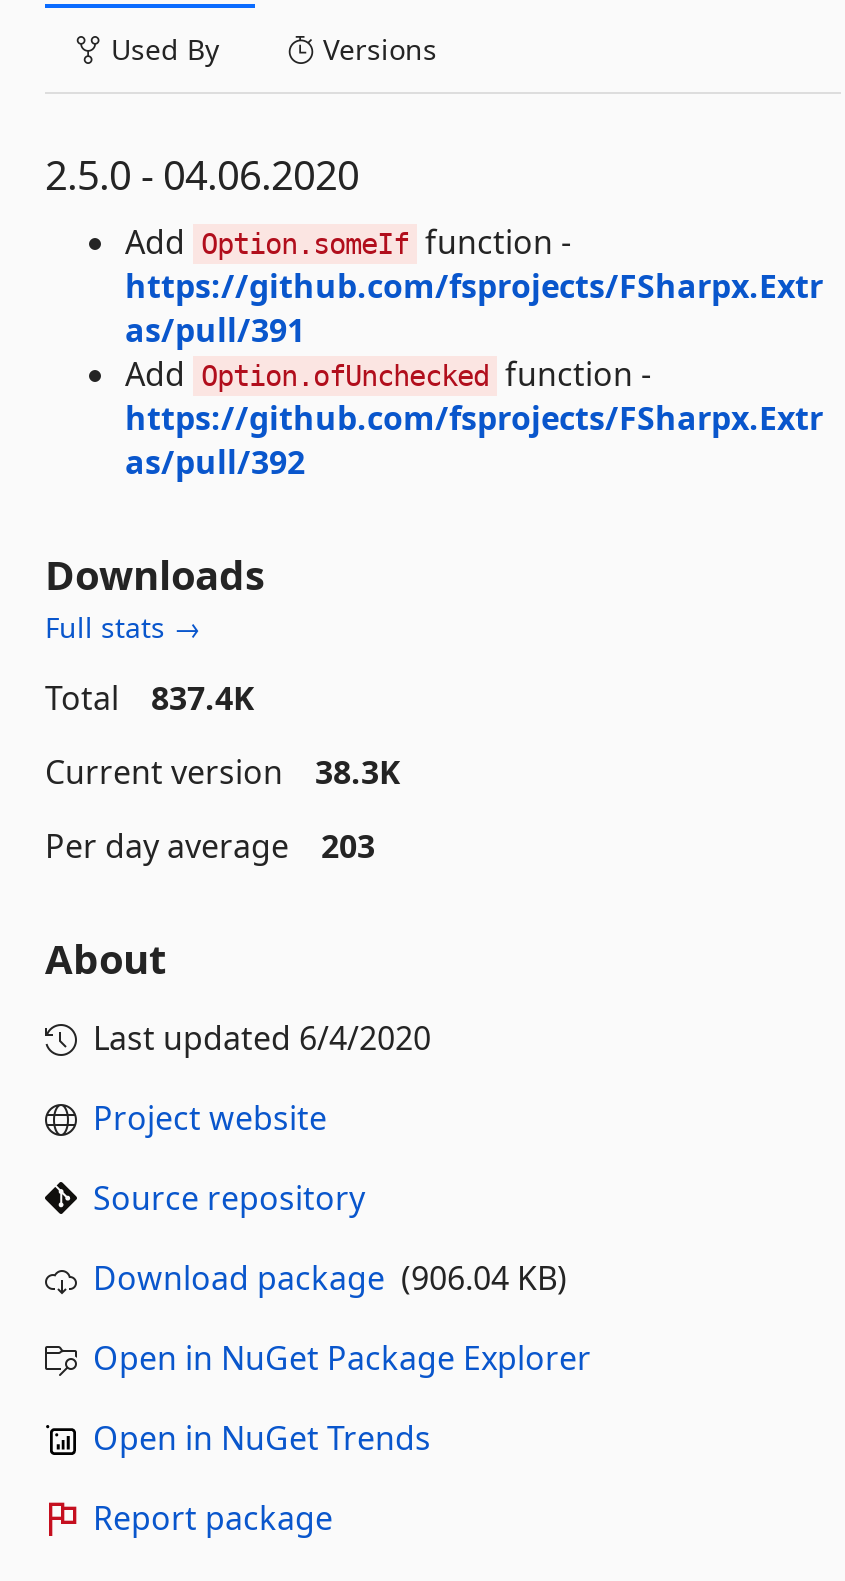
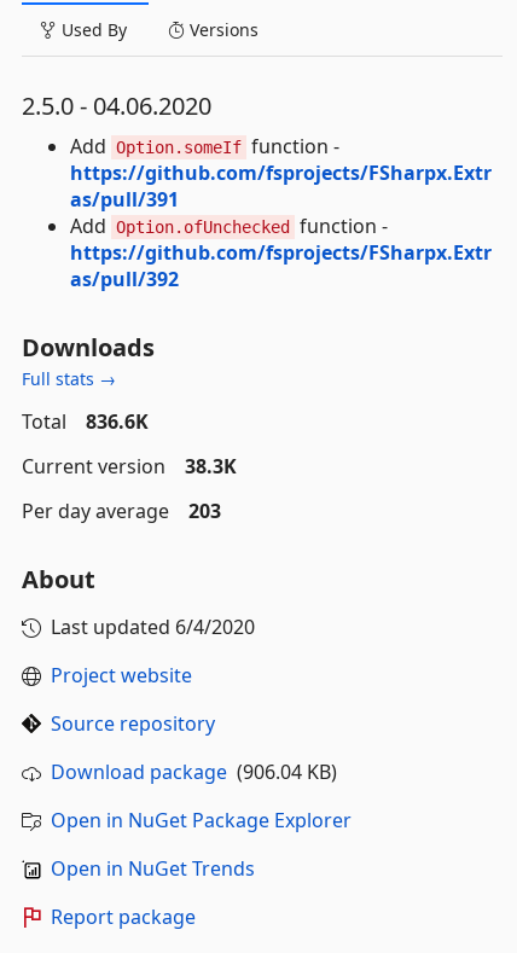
- Total 837.4K
+ Total 836.6K
